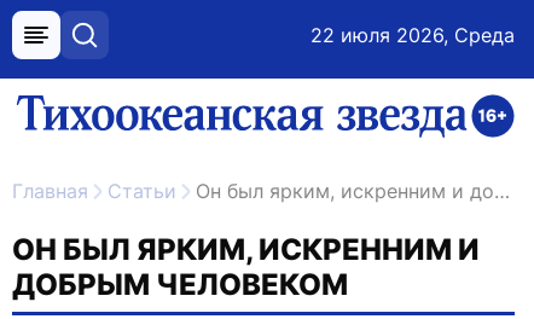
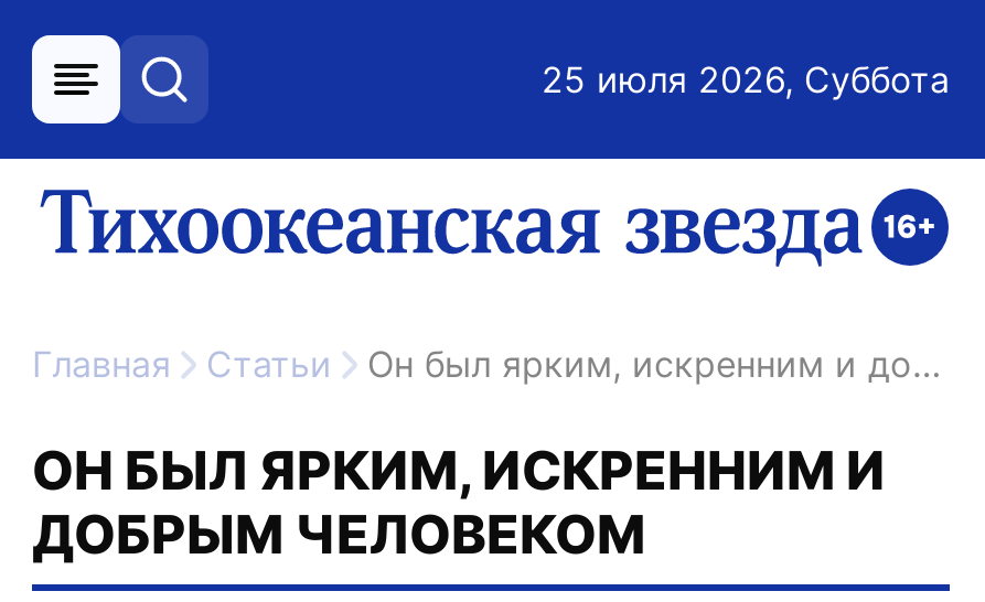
- 22 июля 2026, Среда
+ 25 июля 2026, Суббота
